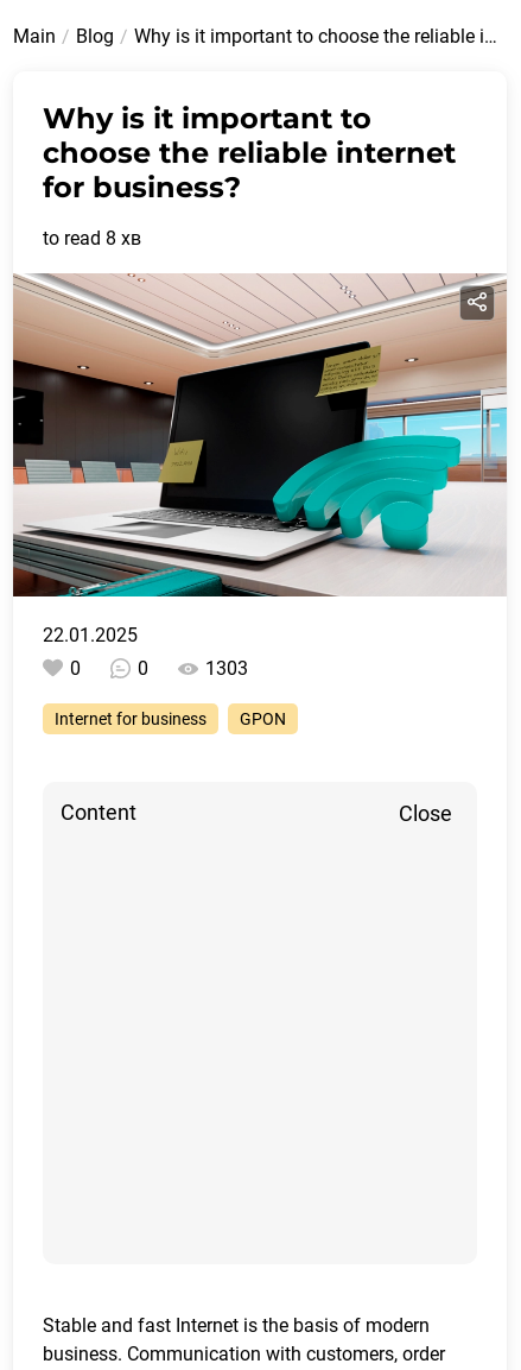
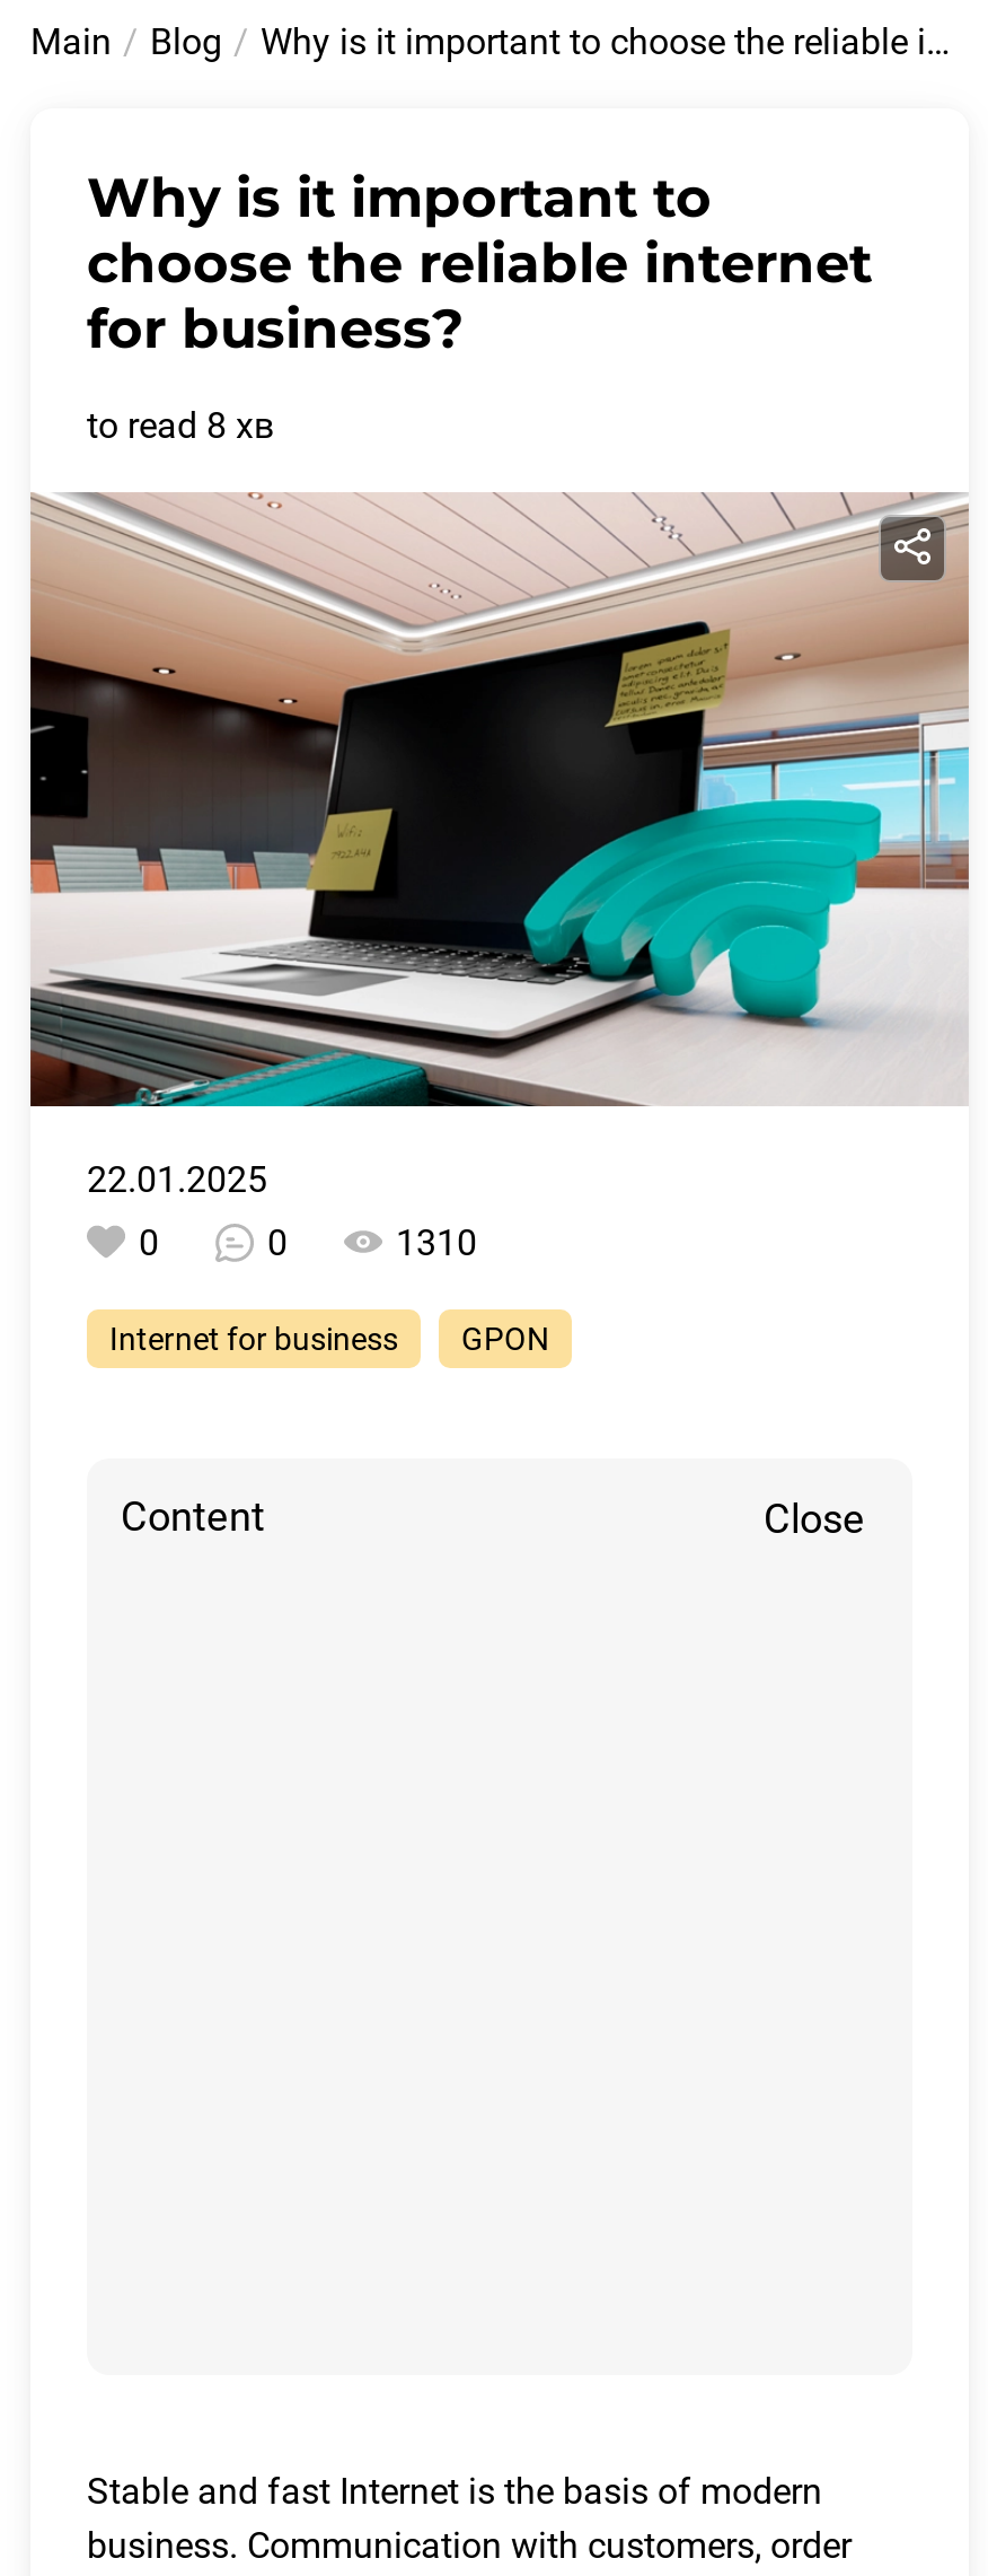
- 1303
+ 1310
